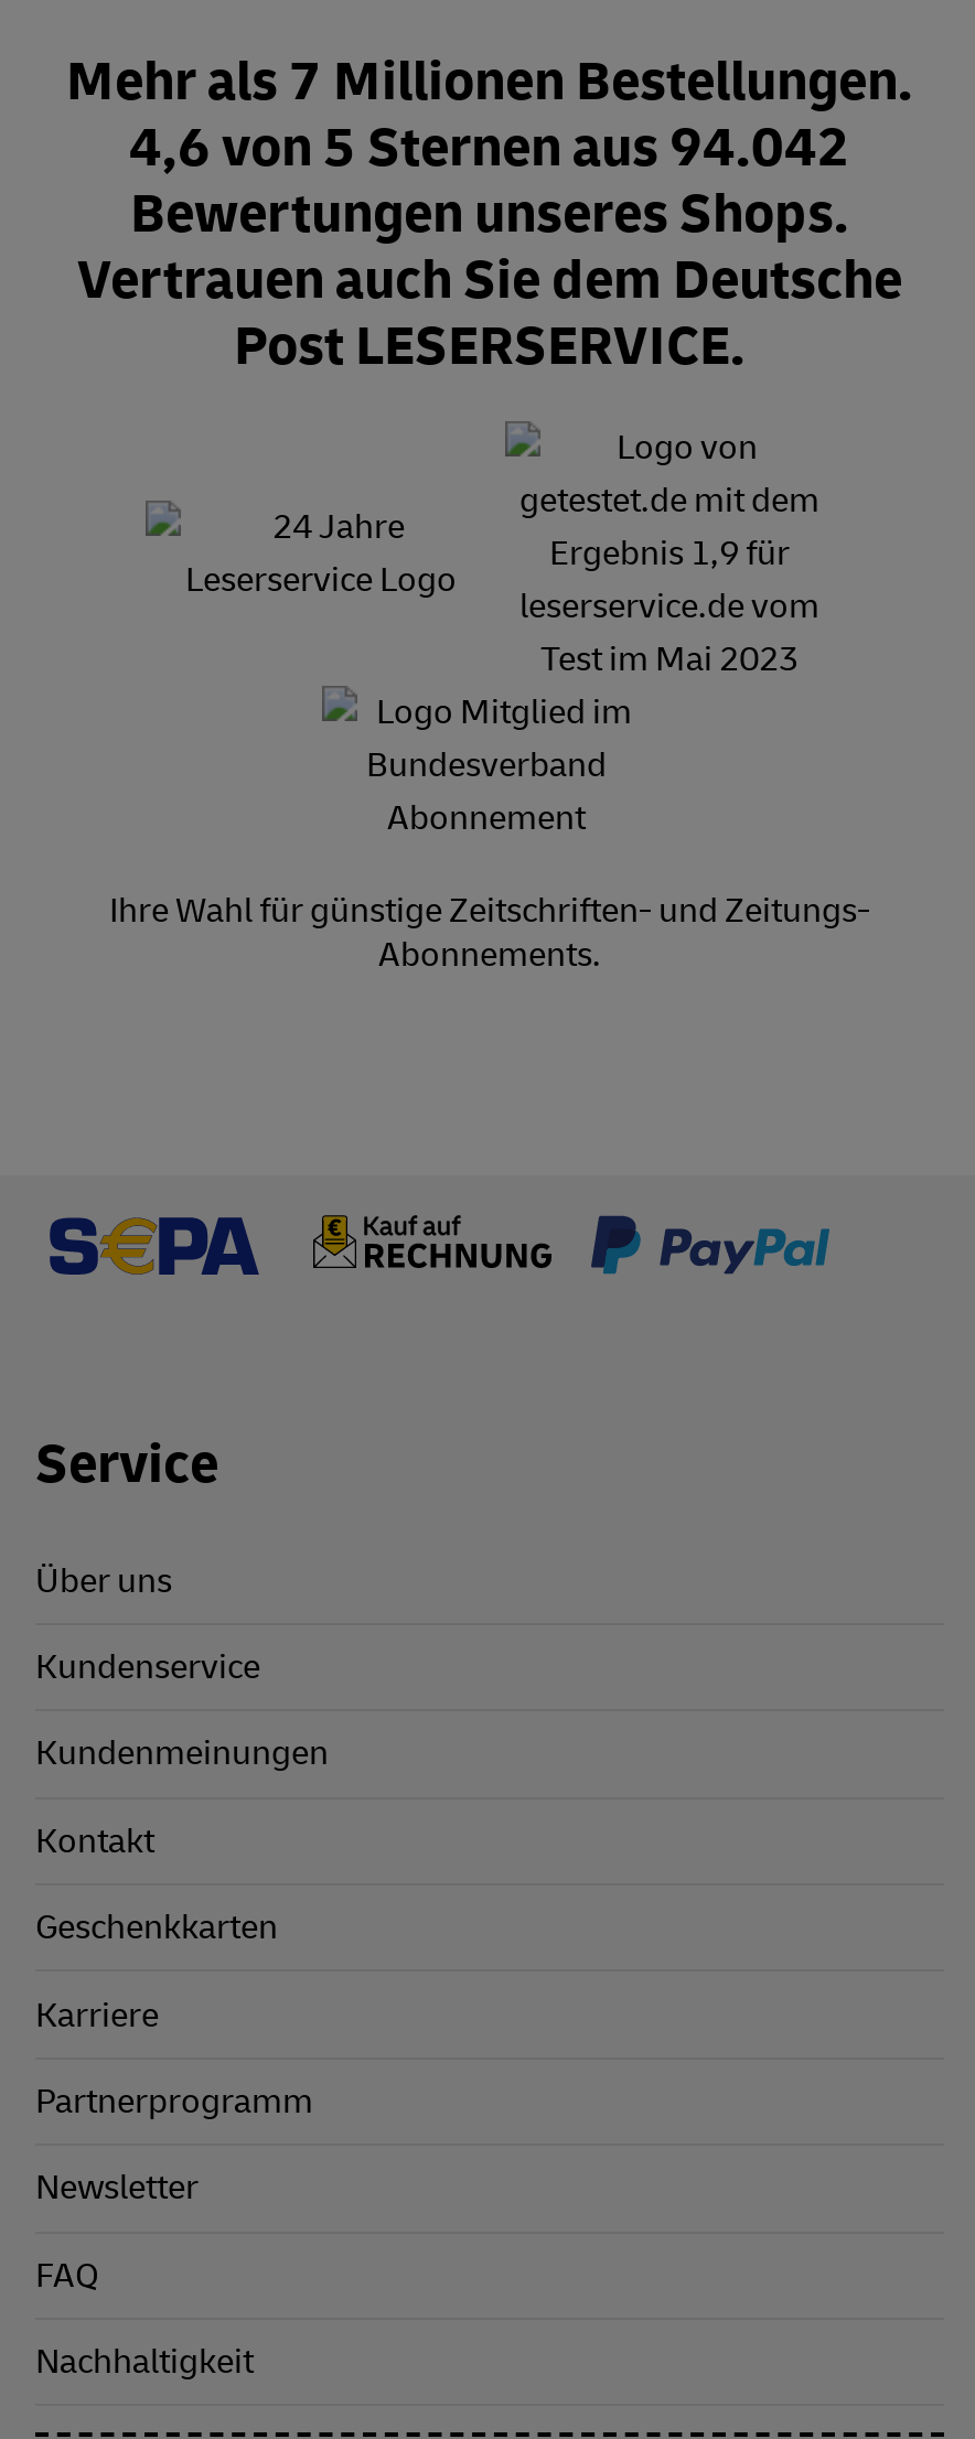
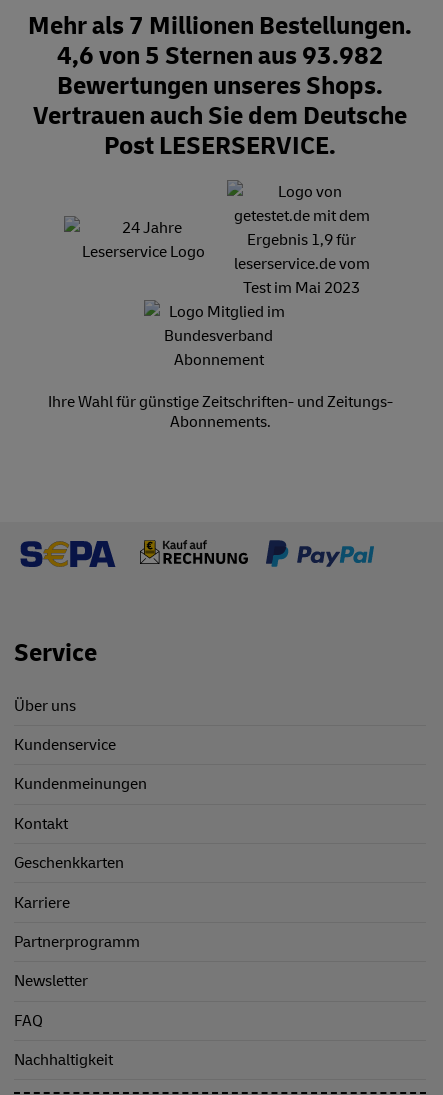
- 4,6 von 5 Sternen aus 94.042
+ 4,6 von 5 Sternen aus 93.982
